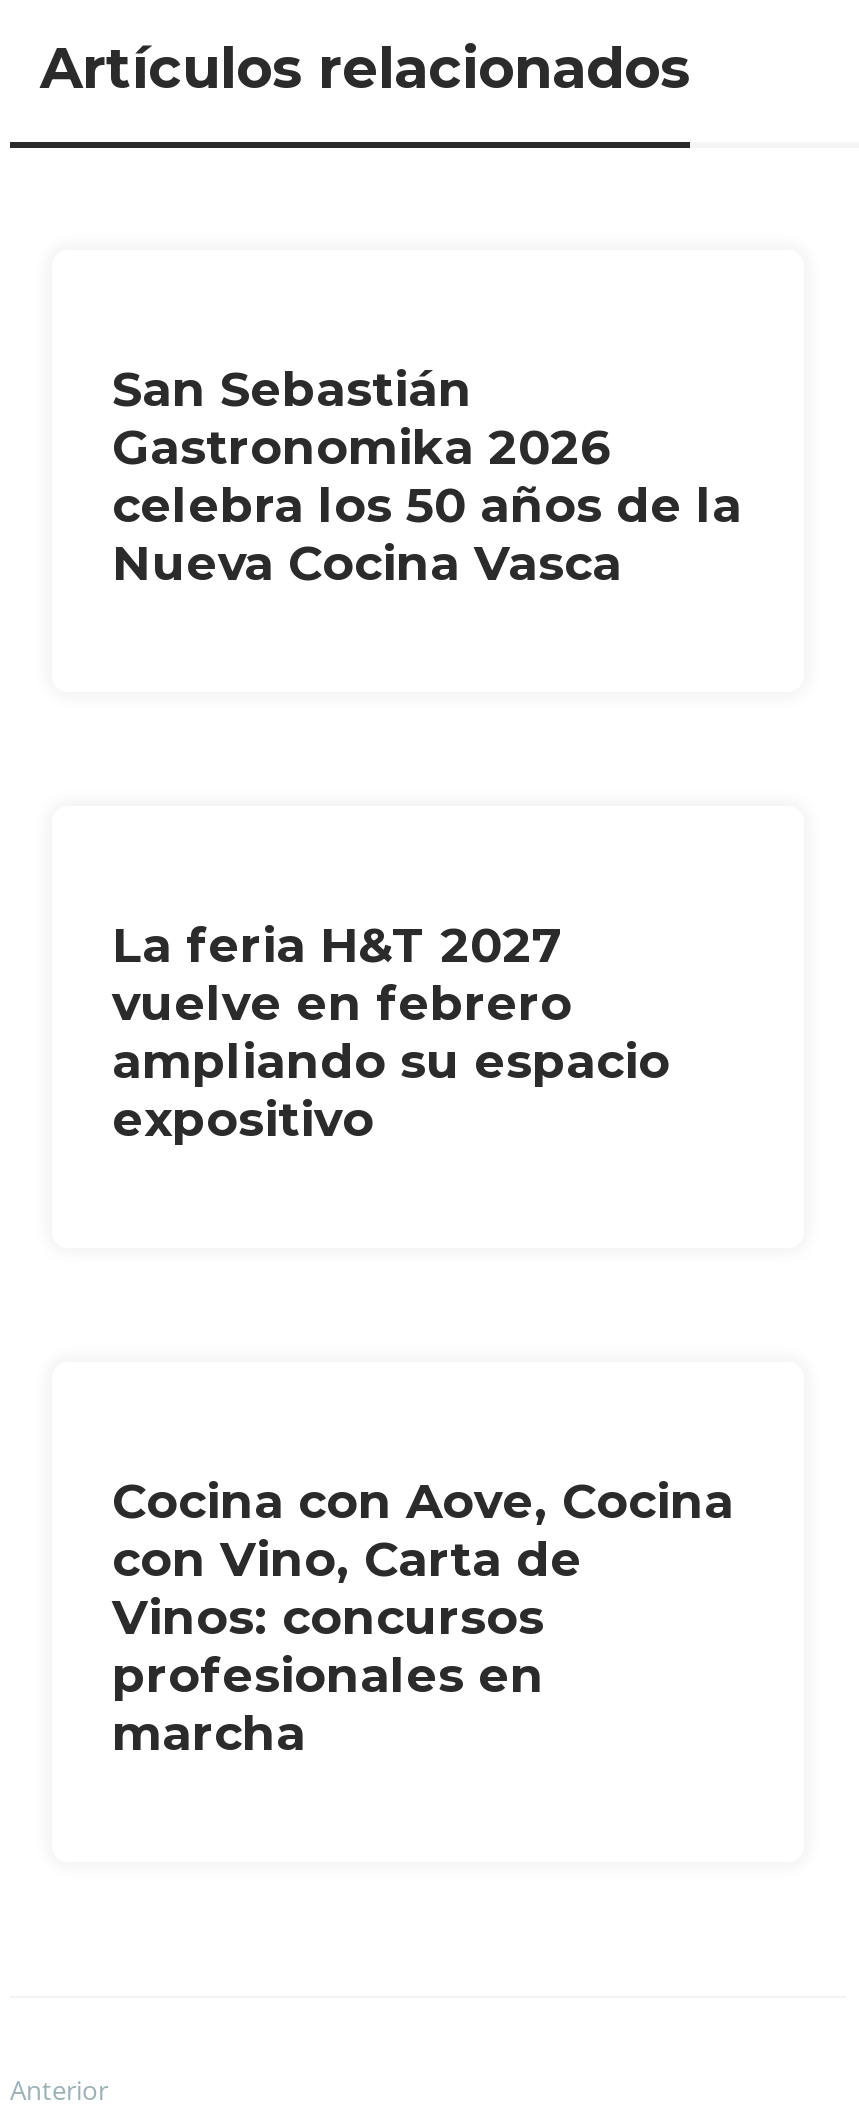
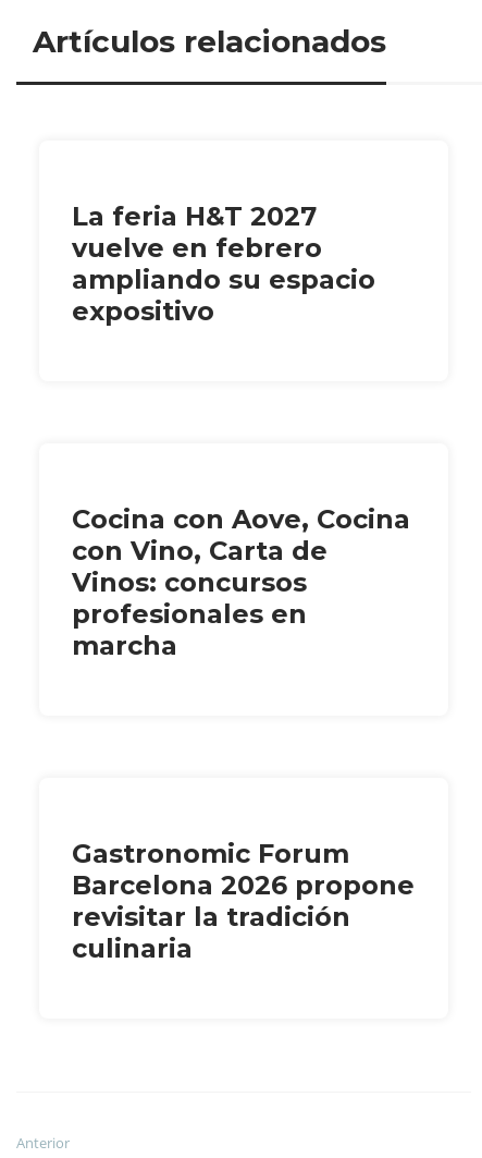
- San Sebastián
- Gastronomika 2026
- celebra los 50 años de la
- Nueva Cocina Vasca

moved up: La feria H&T 2027 | vuelve en febrero | ampliando su espacio | ... | profesionales en | marcha

+ Gastronomic Forum
+ Barcelona 2026 propone
+ revisitar la tradición
+ culinaria
